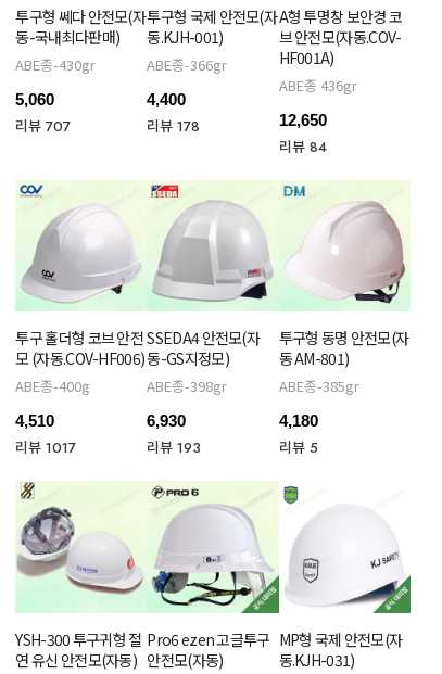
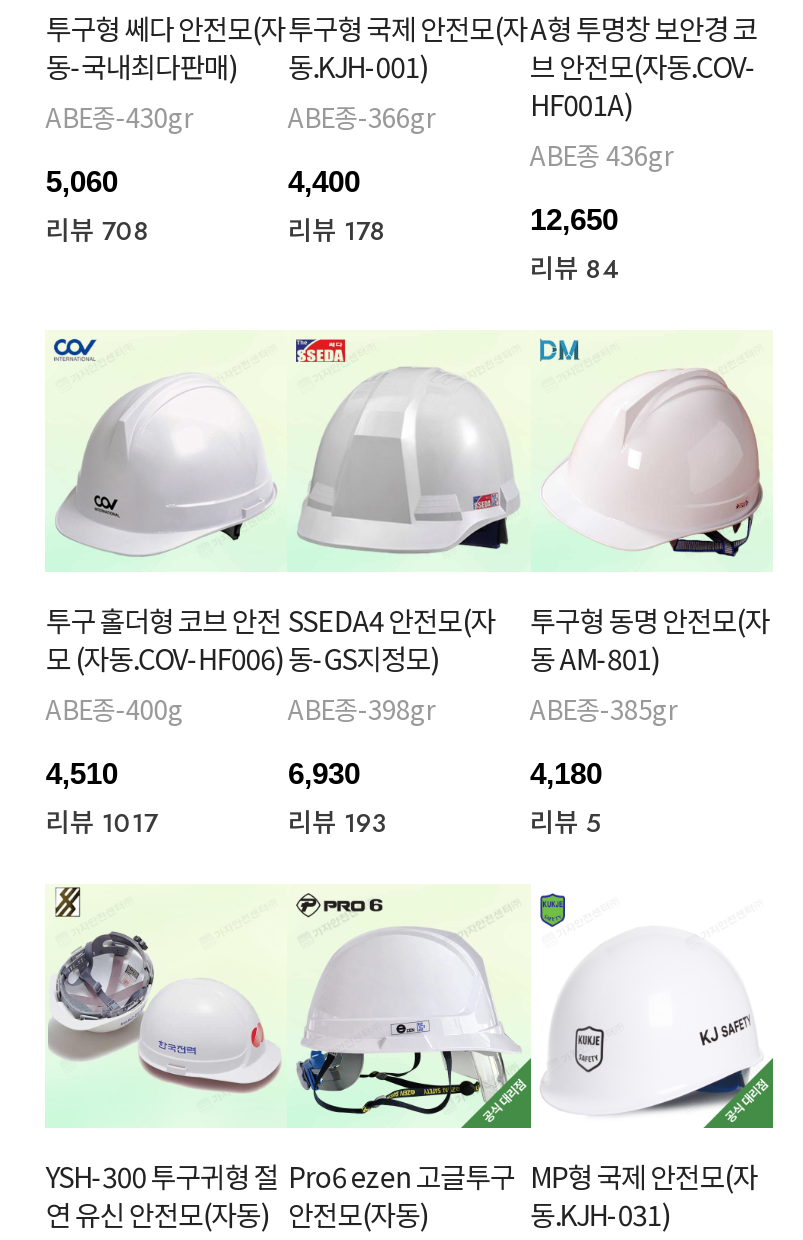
- 리뷰 707
+ 리뷰 708
